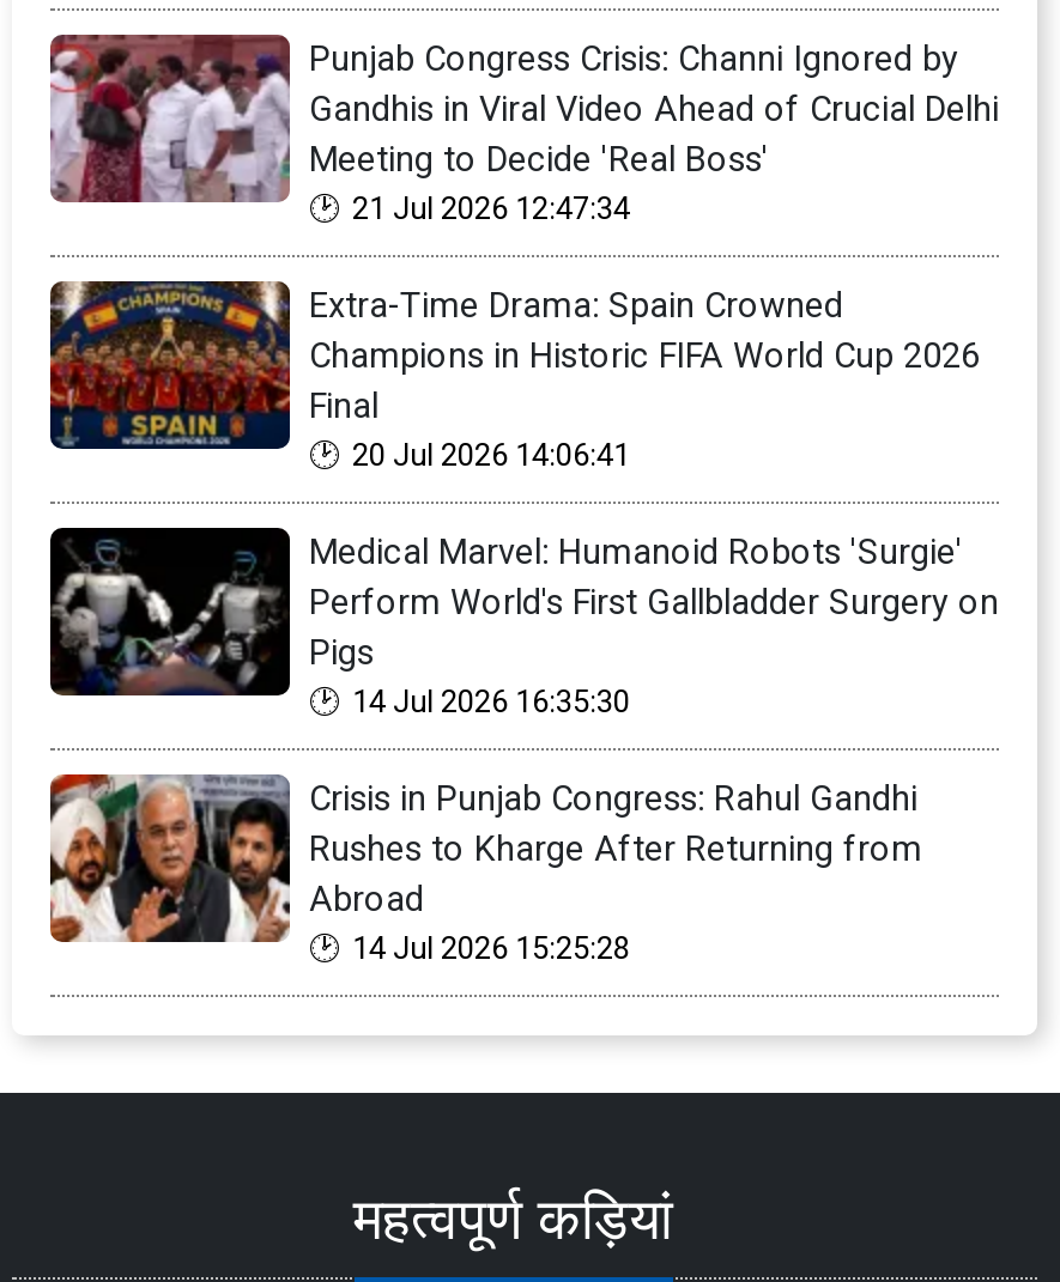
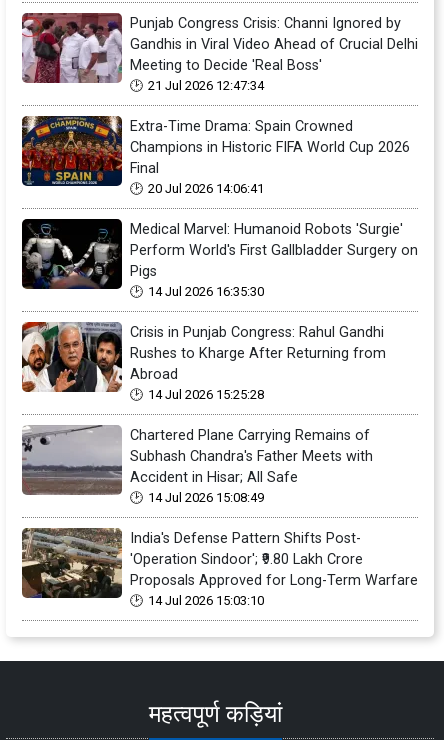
+ [image]
+ Chartered Plane Carrying Remains of
+ Subhash Chandra's Father Meets with
+ Accident in Hisar; All Safe
+ 14 Jul 2026 15:08:49
+ India's Defense Pattern Shifts Post-
+ 'Operation Sindoor'; ₹9.80 Lakh Crore
+ Proposals Approved for Long-Term Warfare
+ 14 Jul 2026 15:03:10

+ [image]
